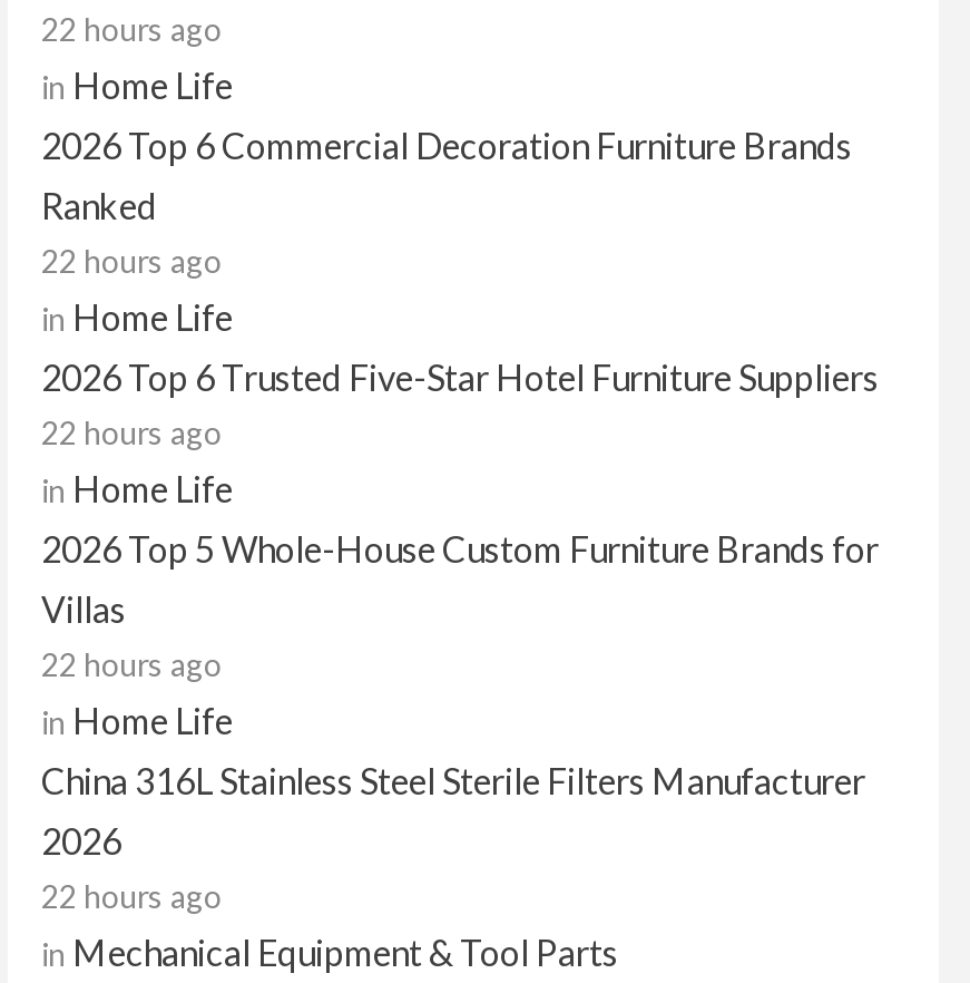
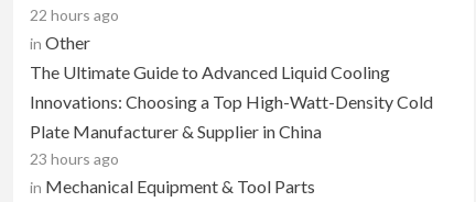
- in Home Life
- 2026 Top 6 Commercial Decoration Furniture Brands
- Ranked
- 22 hours ago
- in Home Life
- 2026 Top 6 Trusted Five-Star Hotel Furniture Suppliers
- 22 hours ago
- in Home Life
- 2026 Top 5 Whole-House Custom Furniture Brands for
- Villas
- 22 hours ago
- in Home Life
- China 316L Stainless Steel Sterile Filters Manufacturer
- 2026
- 22 hours ago
+ in Other
+ The Ultimate Guide to Advanced Liquid Cooling
+ Innovations: Choosing a Top High-Watt-Density Cold
+ Plate Manufacturer & Supplier in China
+ 23 hours ago
